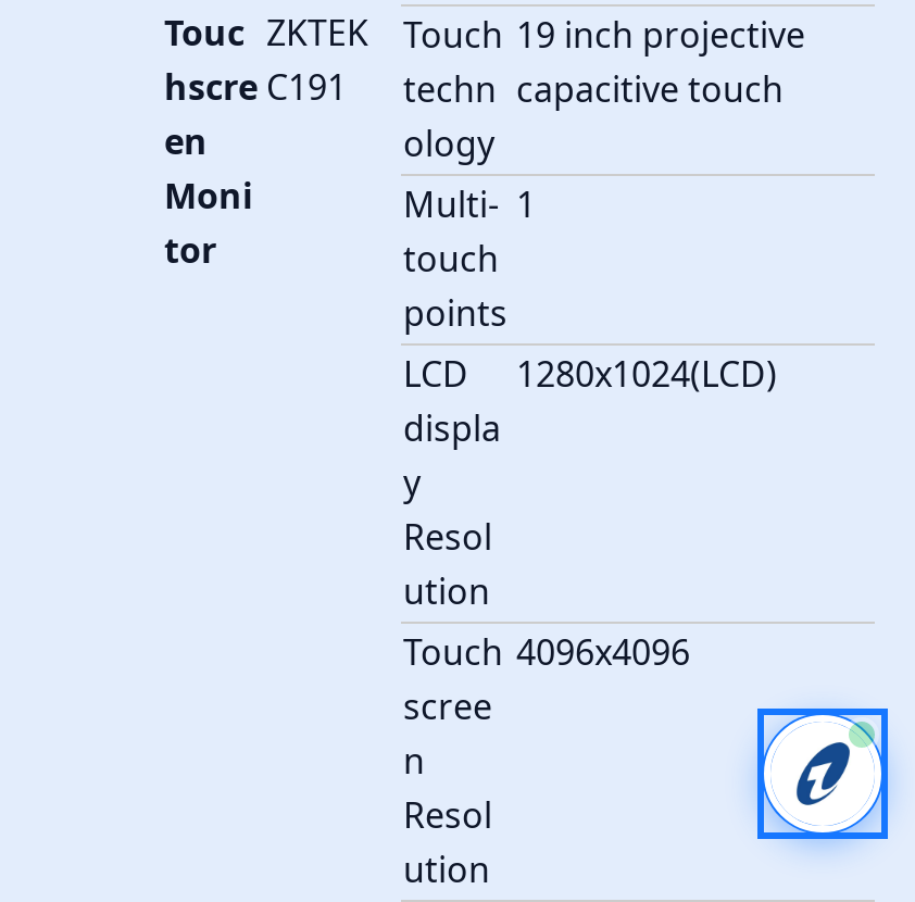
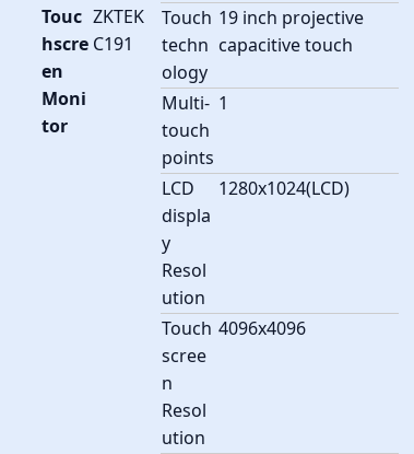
- [image]
